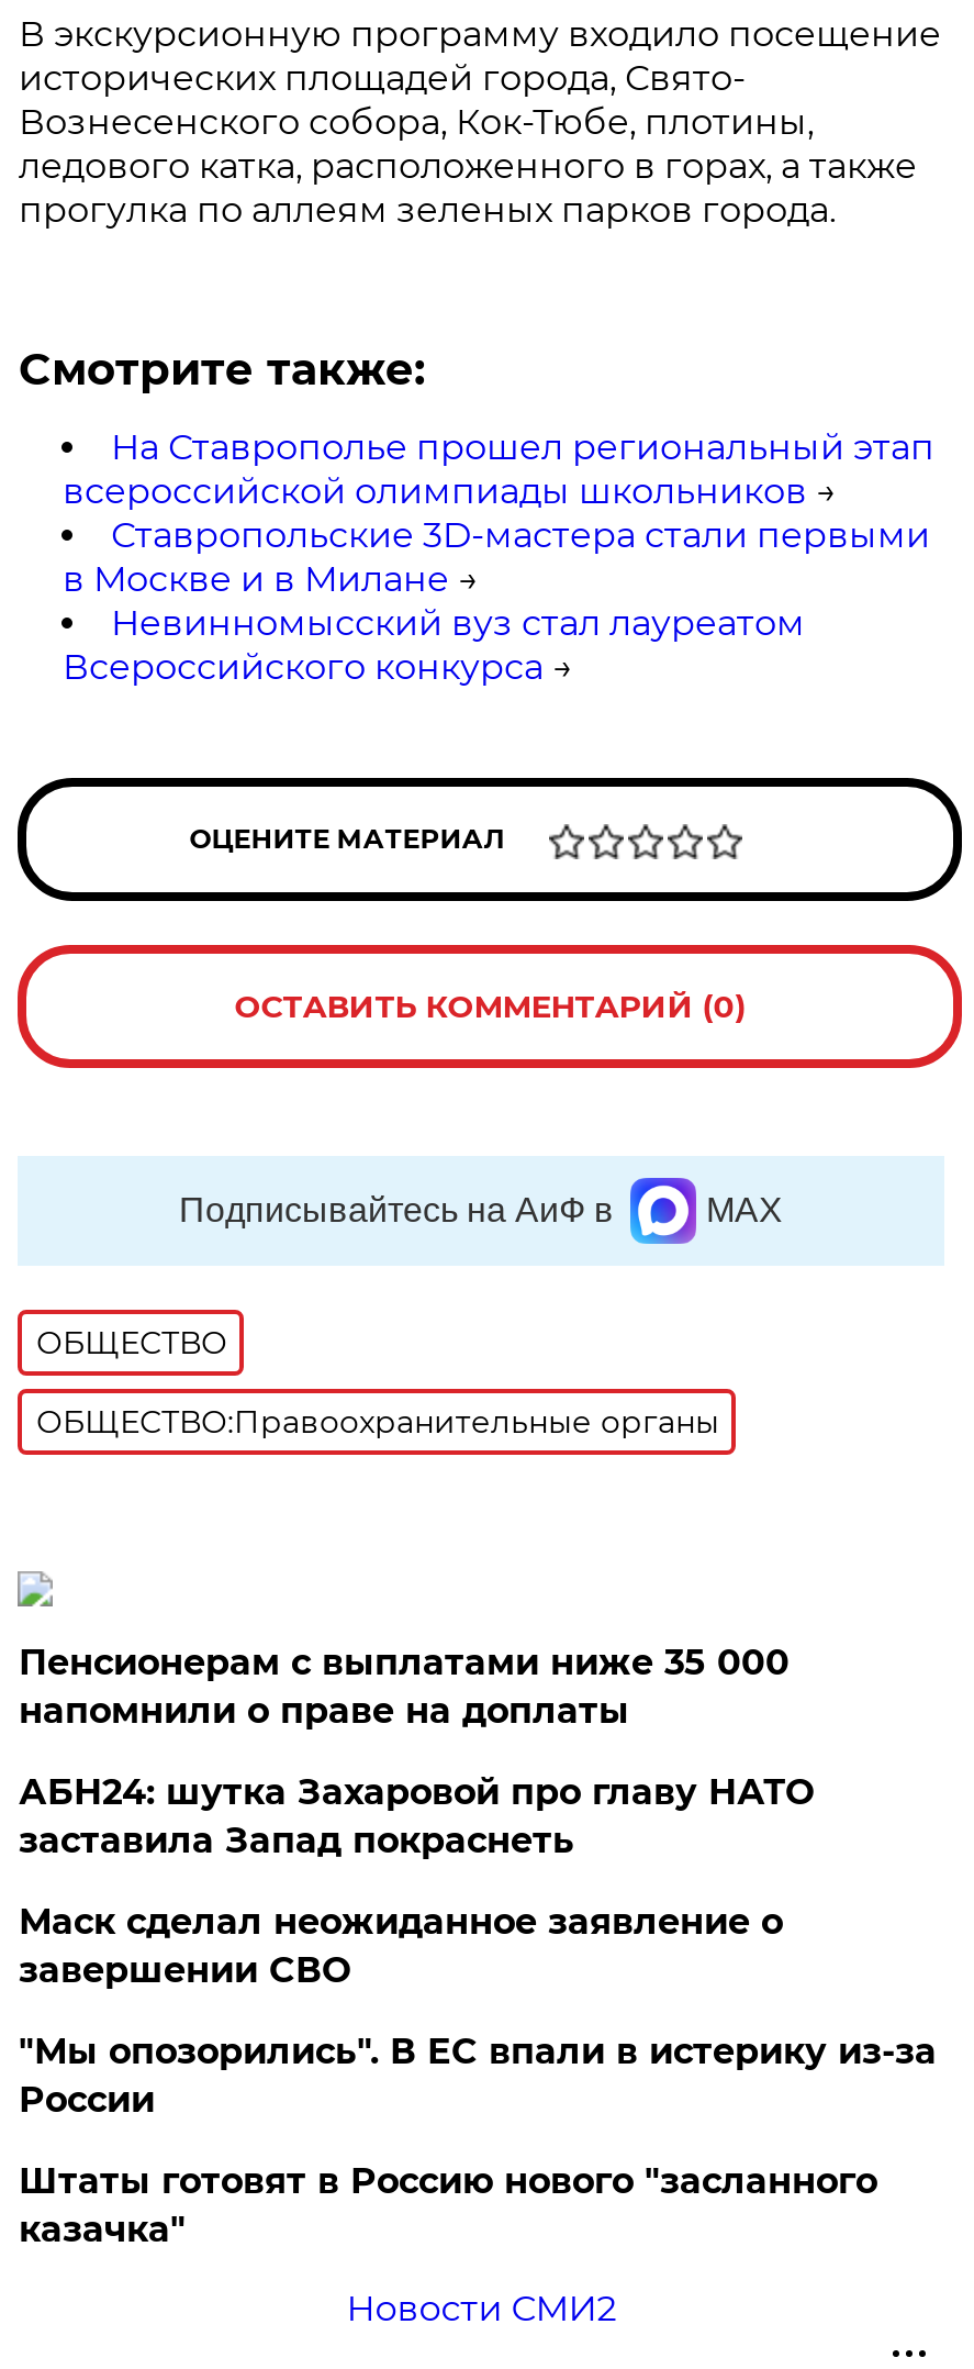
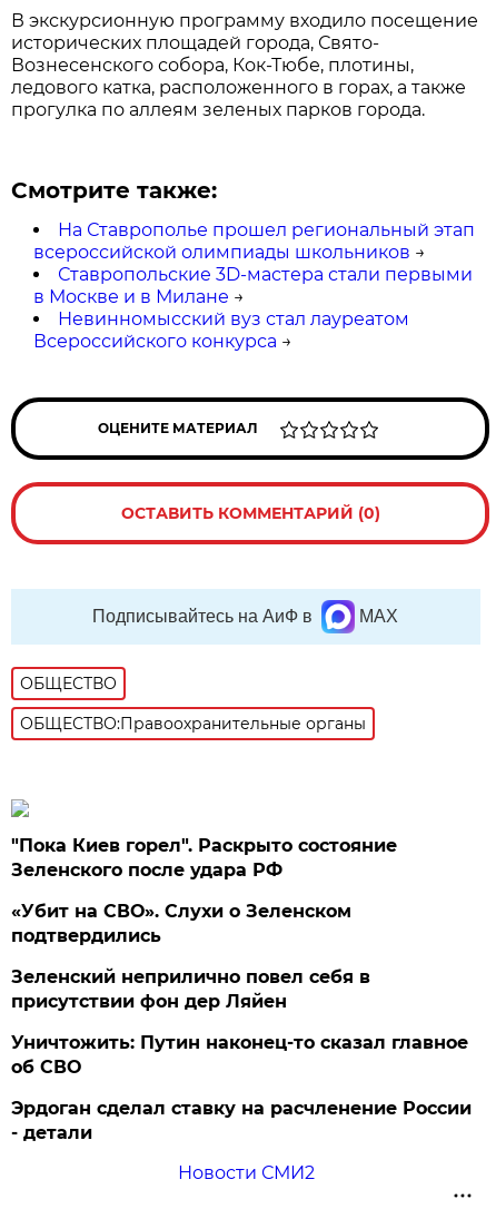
- Пенсионерам с выплатами ниже 35 000
- напомнили о праве на доплаты
+ "Пока Киев горел". Раскрыто состояние
+ Зеленского после удара РФ

- АБН24: шутка Захаровой про главу НАТО
- заставила Запад покраснеть
+ «Убит на СВО». Слухи о Зеленском
+ подтвердились

- Маск сделал неожиданное заявление о
- завершении СВО
+ Зеленский неприлично повел cебя в
+ присутствии фон дер Ляйен

- "Мы опозорились". В ЕС впали в истерику из-за
- России
+ Уничтожить: Путин наконец-то сказал главное
+ об СВО

- Штаты готовят в Россию нового "засланного
- казачка"
+ Эрдоган сделал ставку на расчленение России
+ - детали
